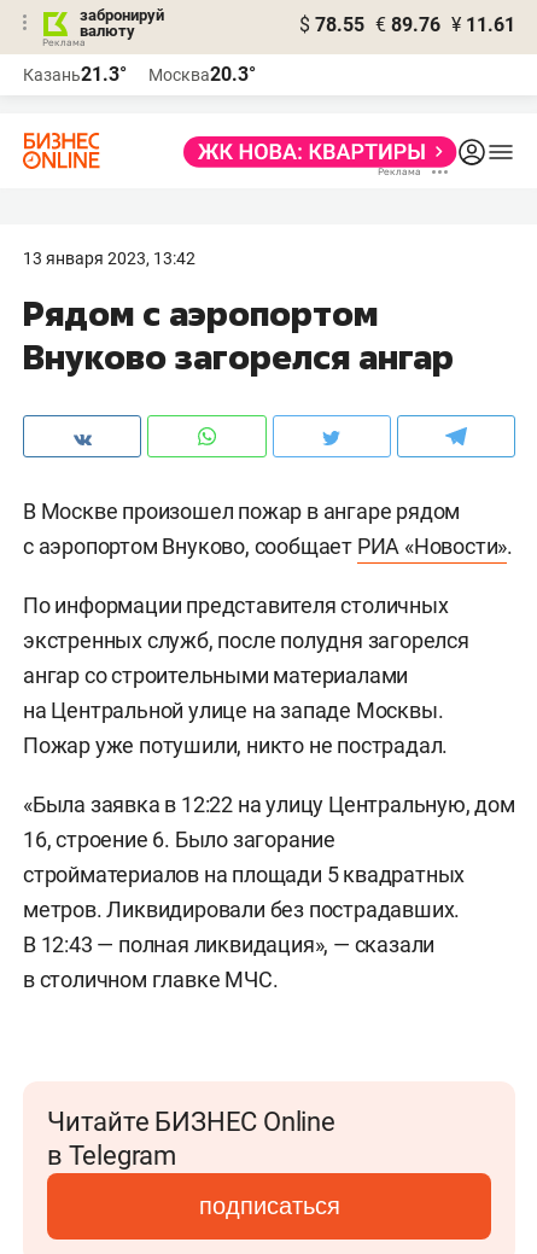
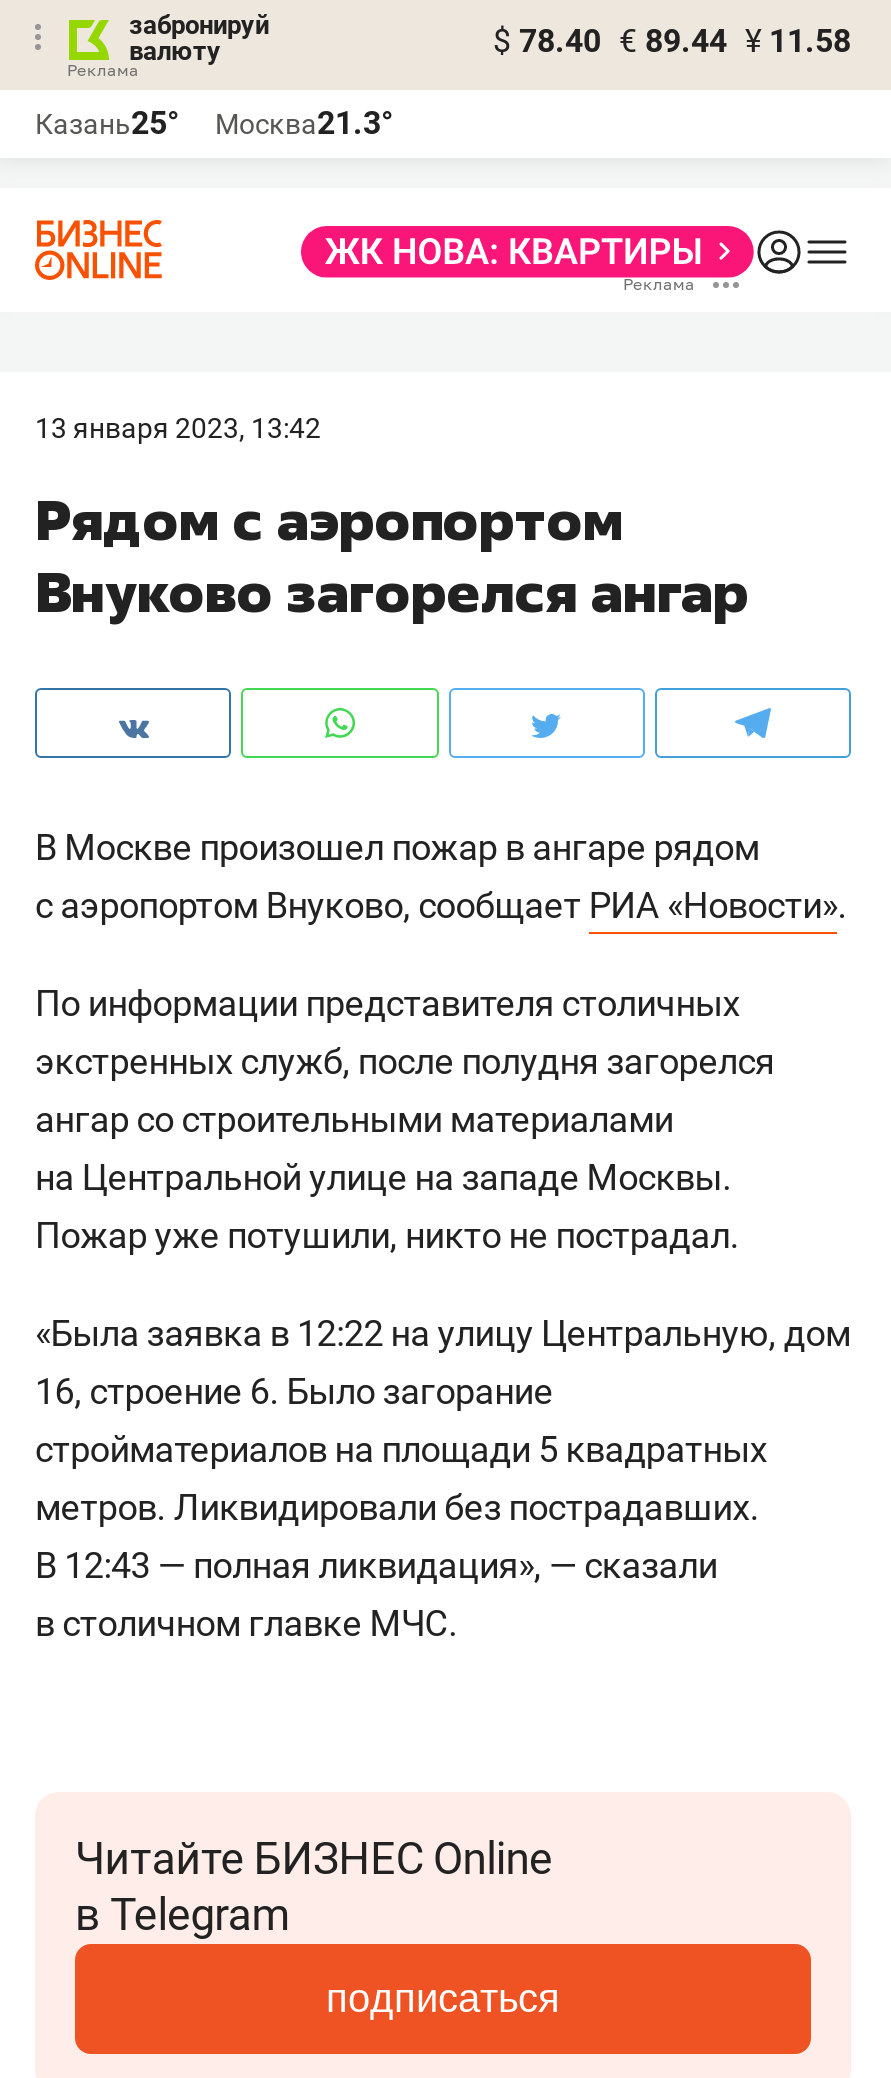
- $ 78.55 € 89.76 ¥ 11.61
+ $ 78.40 € 89.44 ¥ 11.58

- Казань21.3°
+ Казань25°

- Москва20.3°
+ Москва21.3°
